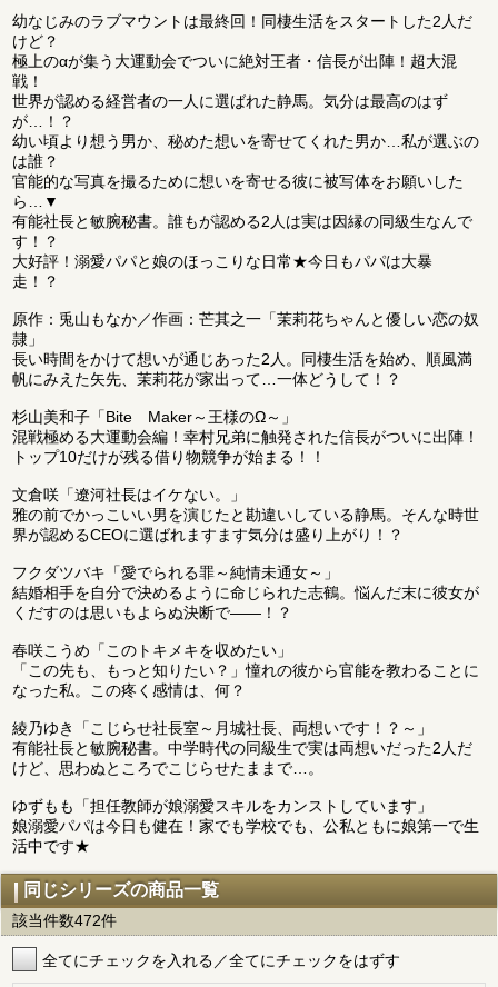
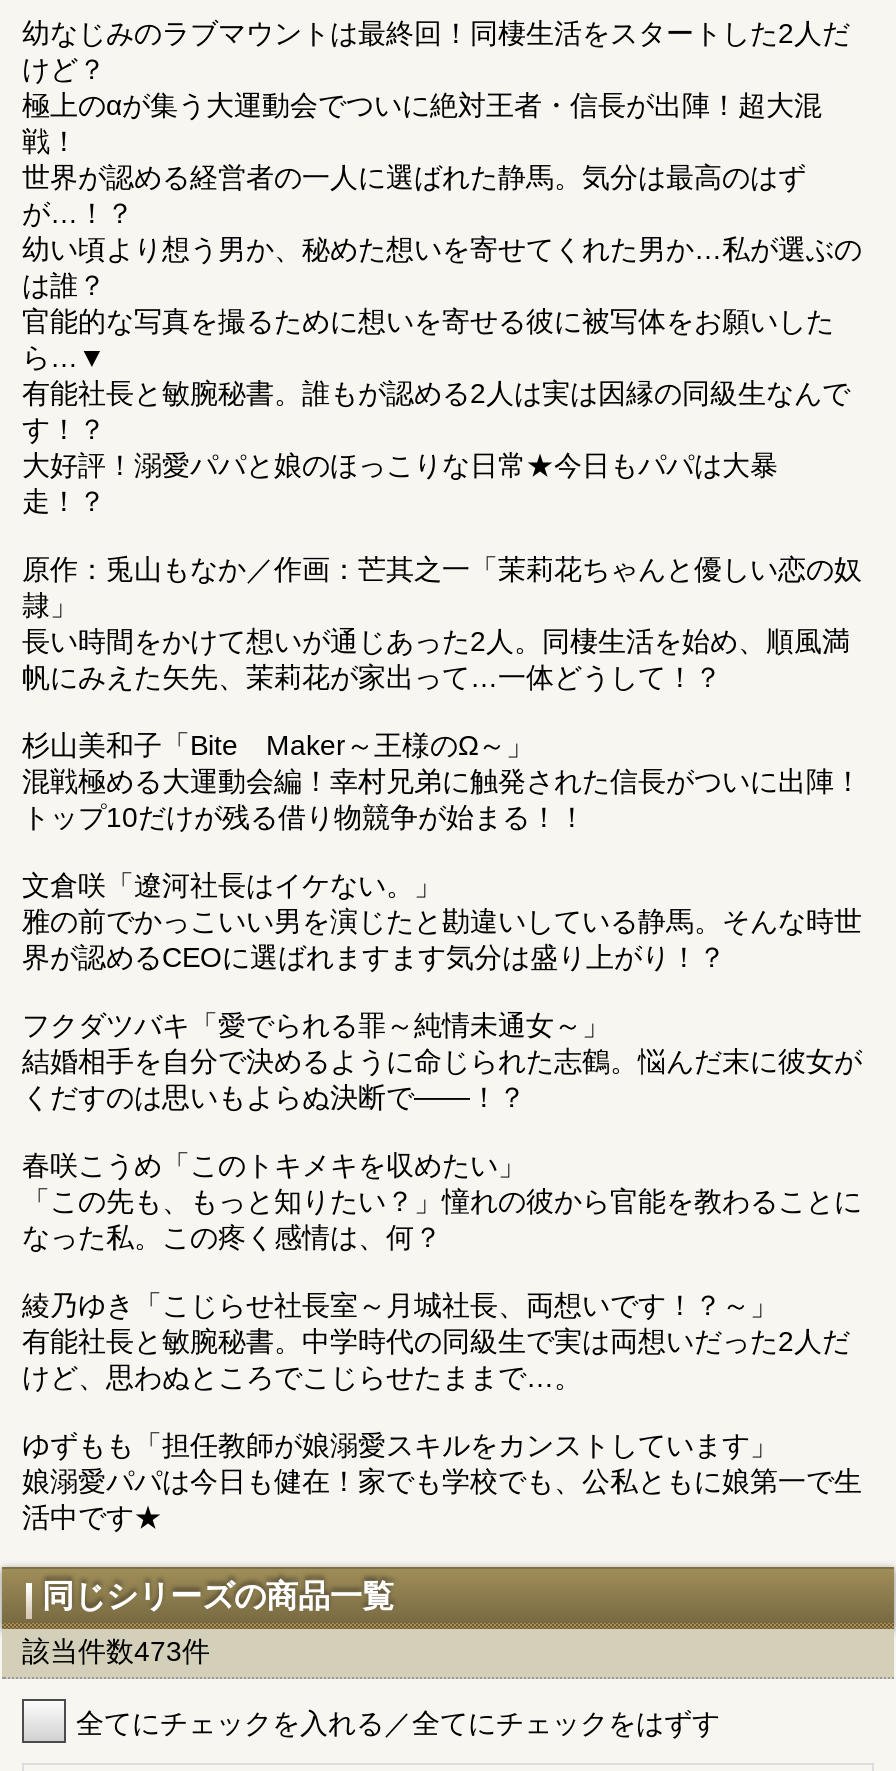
- 該当件数472件
+ 該当件数473件
